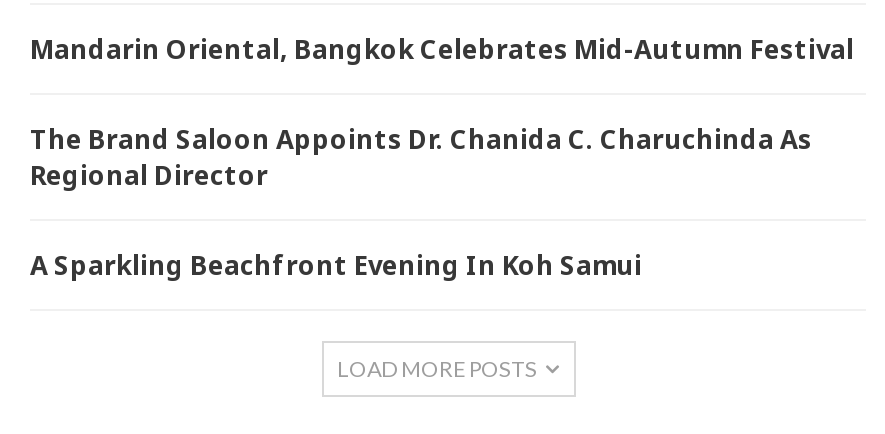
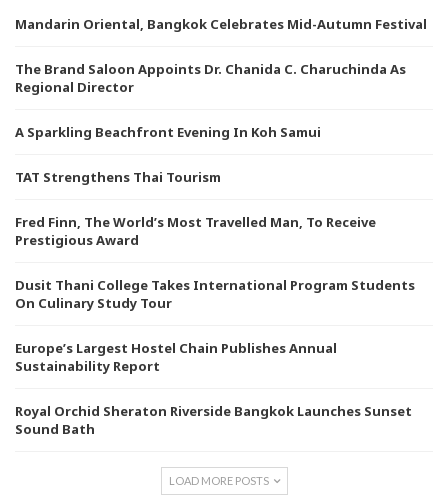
+ TAT Strengthens Thai Tourism
+ Fred Finn, The World’s Most Travelled Man, To Receive
+ Prestigious Award
+ Dusit Thani College Takes International Program Students
+ On Culinary Study Tour
+ Europe’s Largest Hostel Chain Publishes Annual
+ Sustainability Report
+ Royal Orchid Sheraton Riverside Bangkok Launches Sunset
+ Sound Bath
